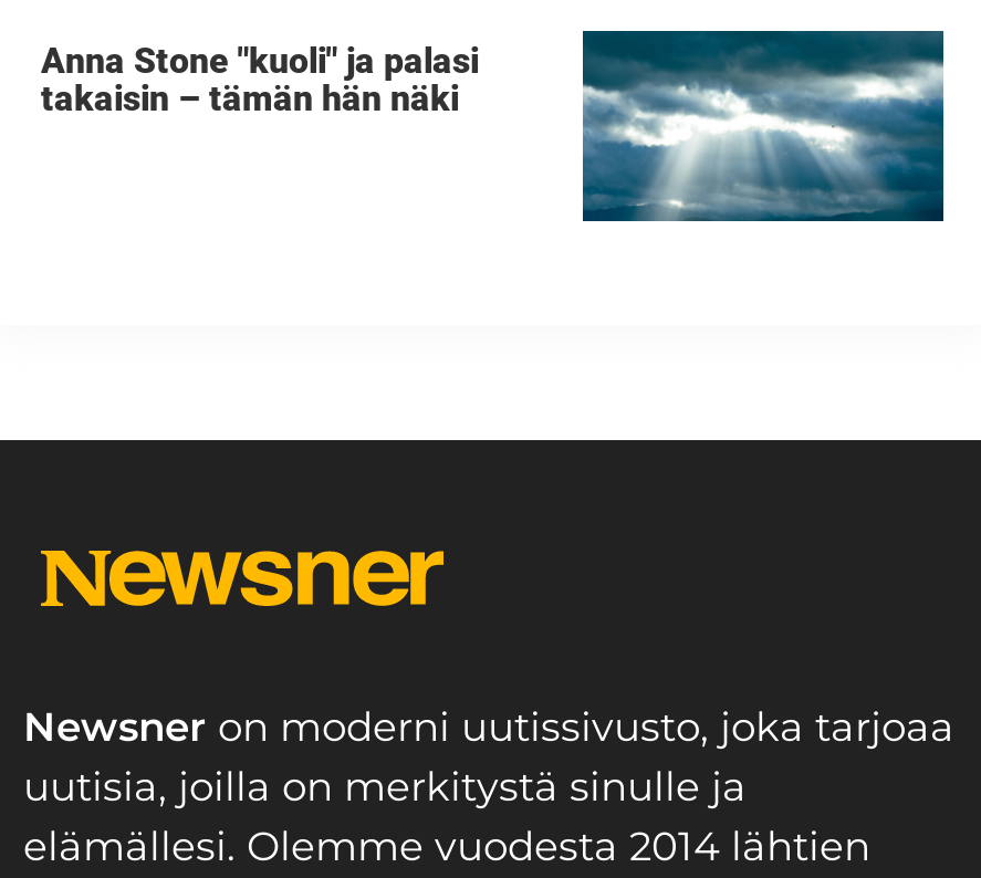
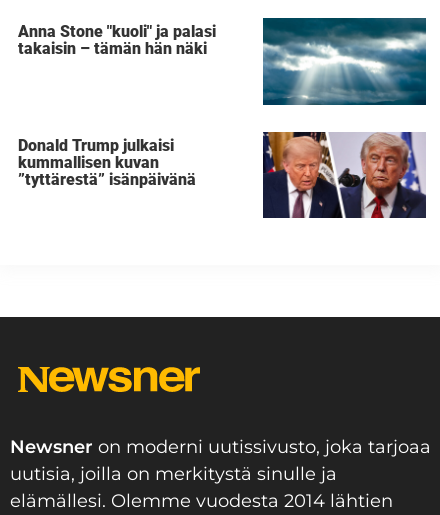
+ Donald Trump julkaisi
+ kummallisen kuvan
+ ”tyttärestä” isänpäivänä

+ [image]
